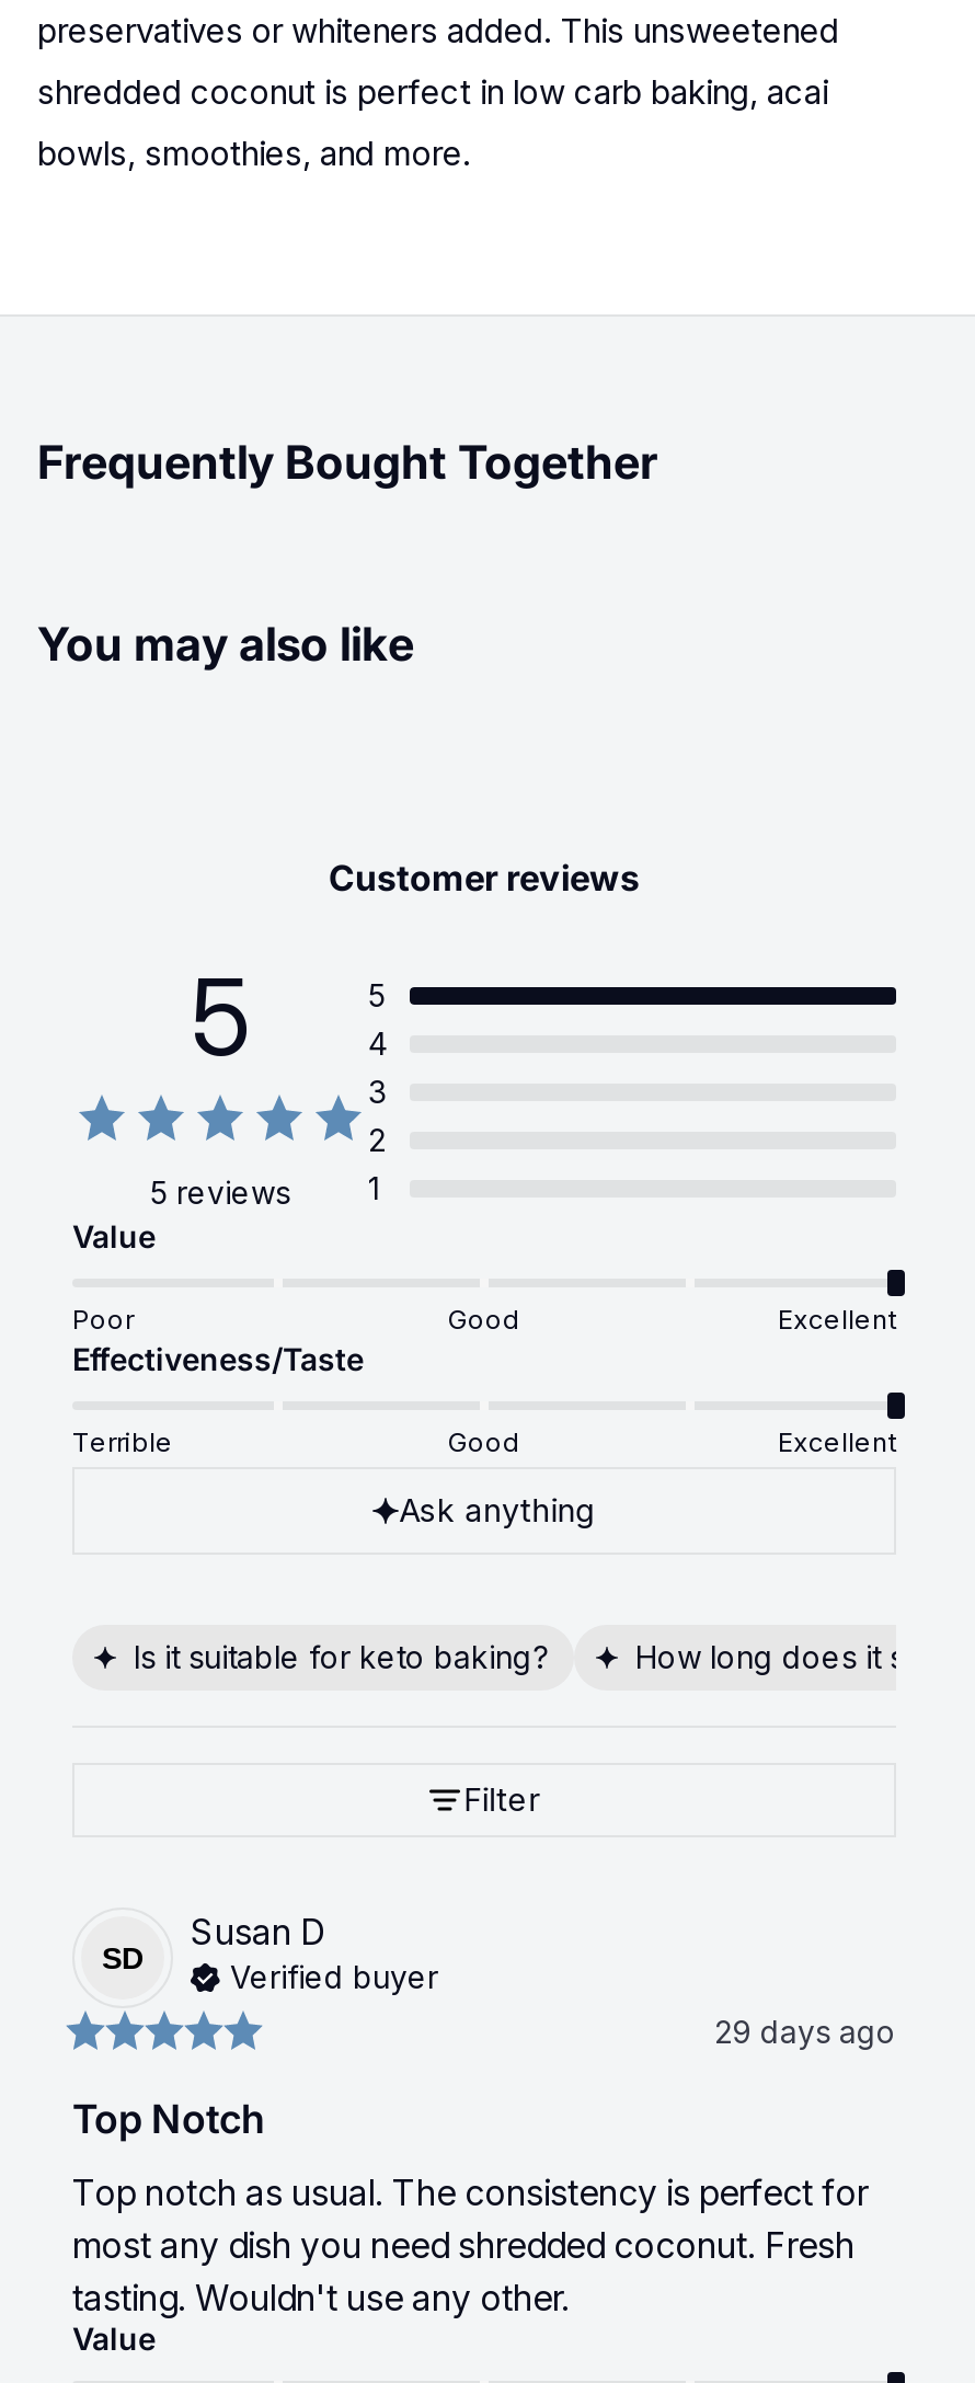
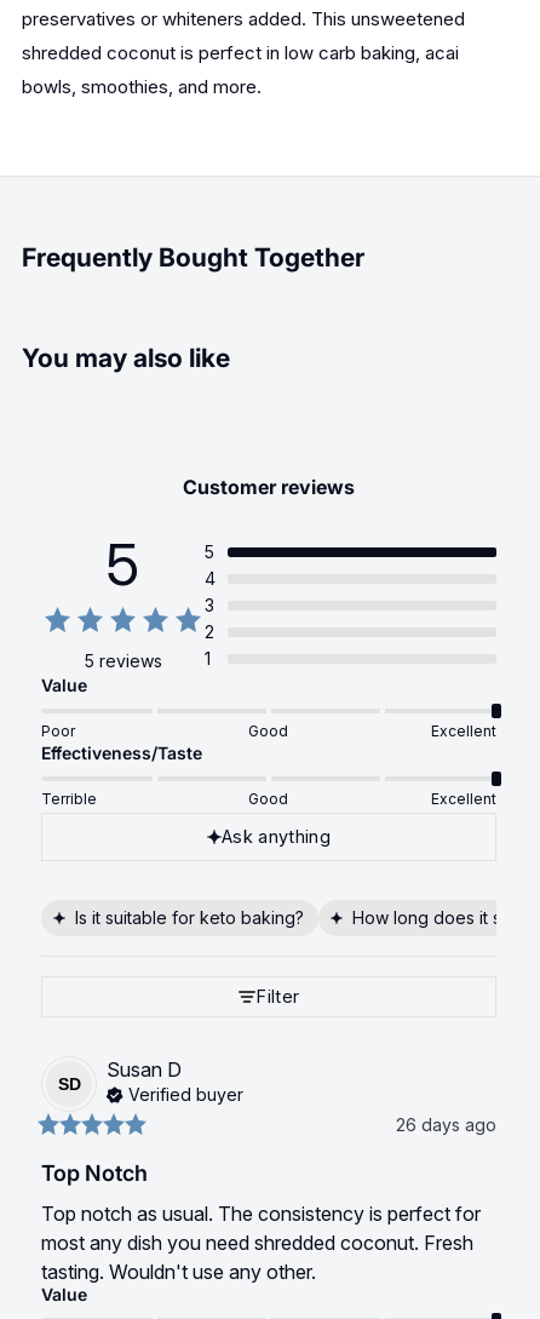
- 29 days ago
+ 26 days ago
